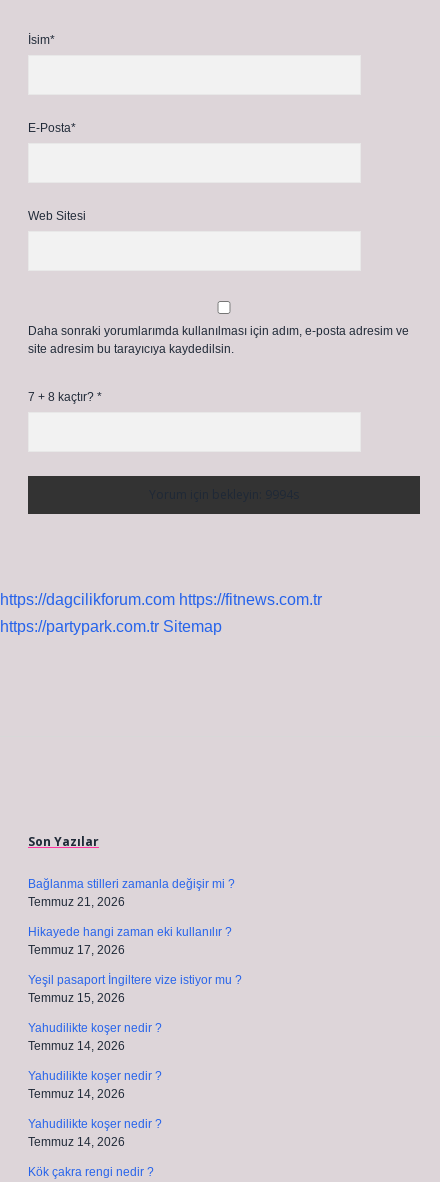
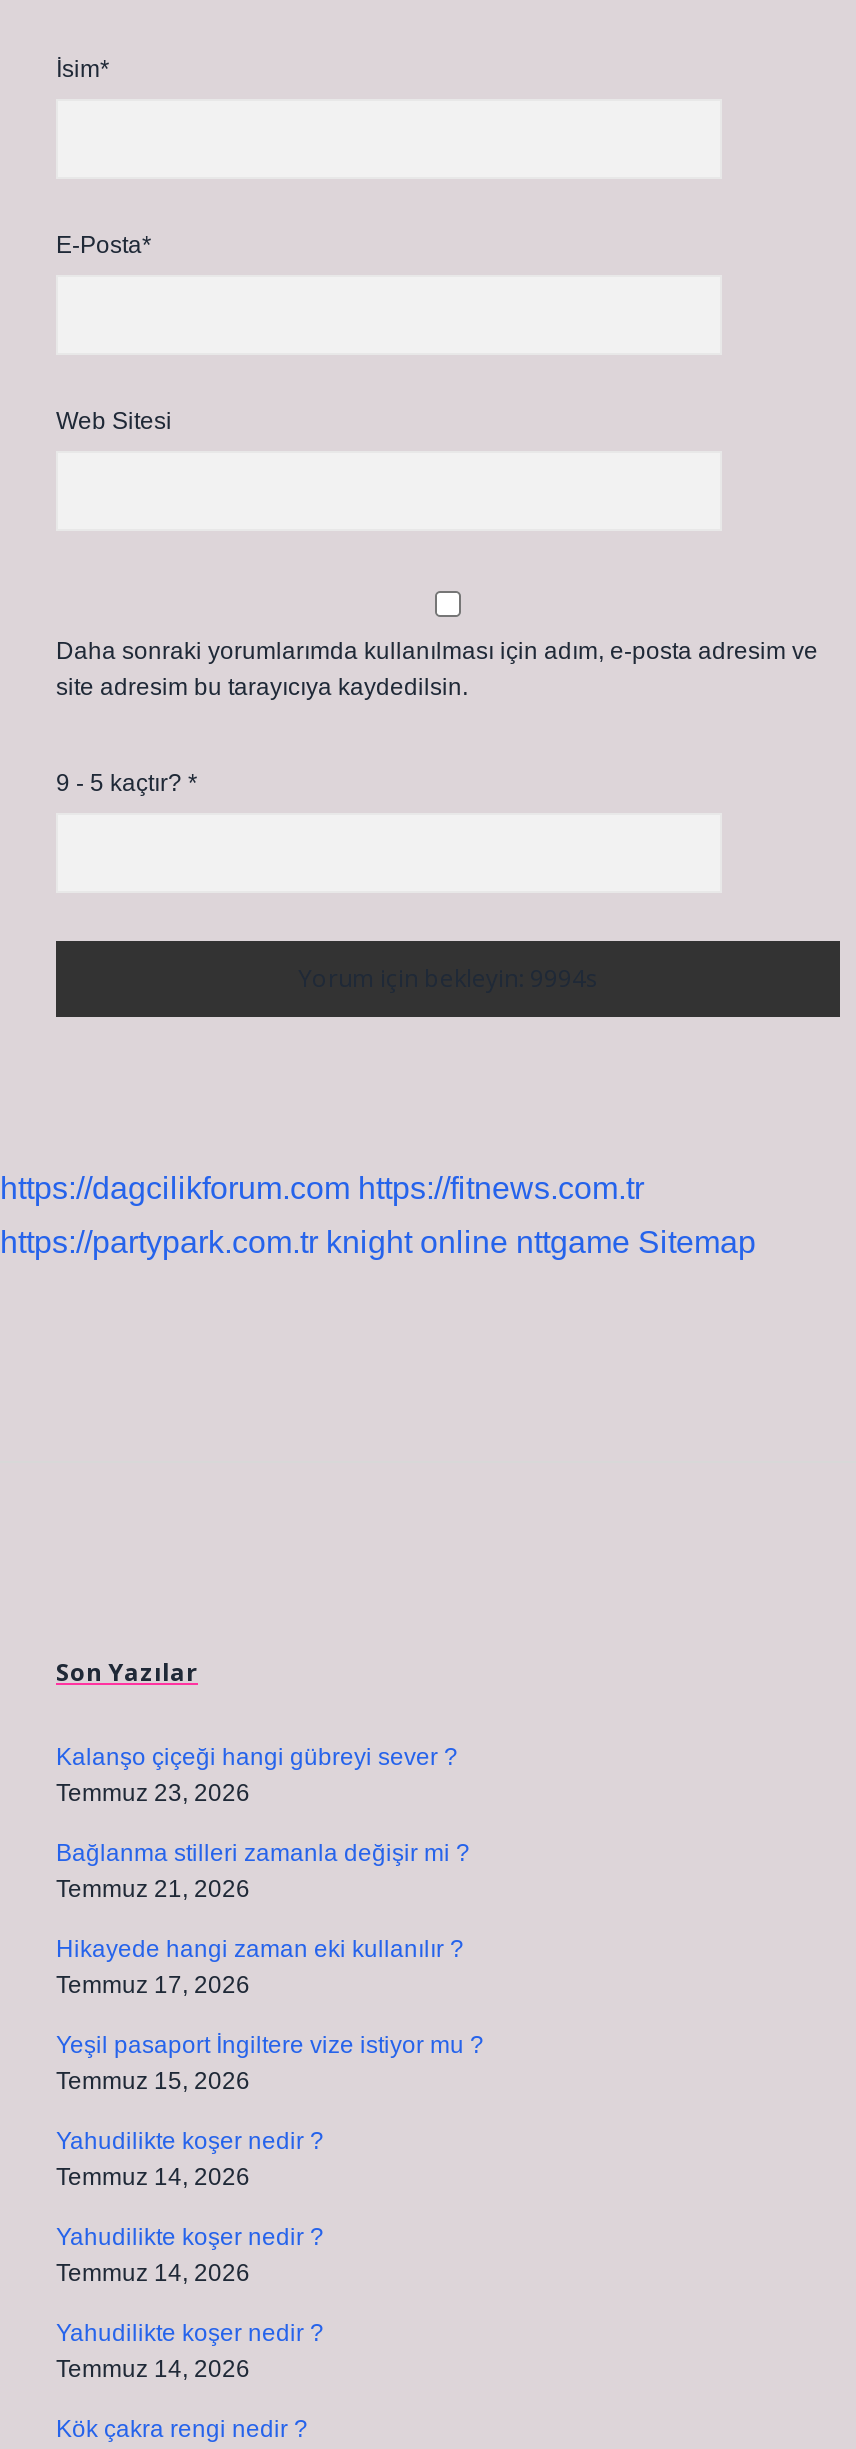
- 7 + 8 kaçtır? *
+ 9 - 5 kaçtır? *

- https://partypark.com.tr Sitemap
+ https://partypark.com.tr knight online nttgame Sitemap

+ Kalanşo çiçeği hangi gübreyi sever ?
+ Temmuz 23, 2026
